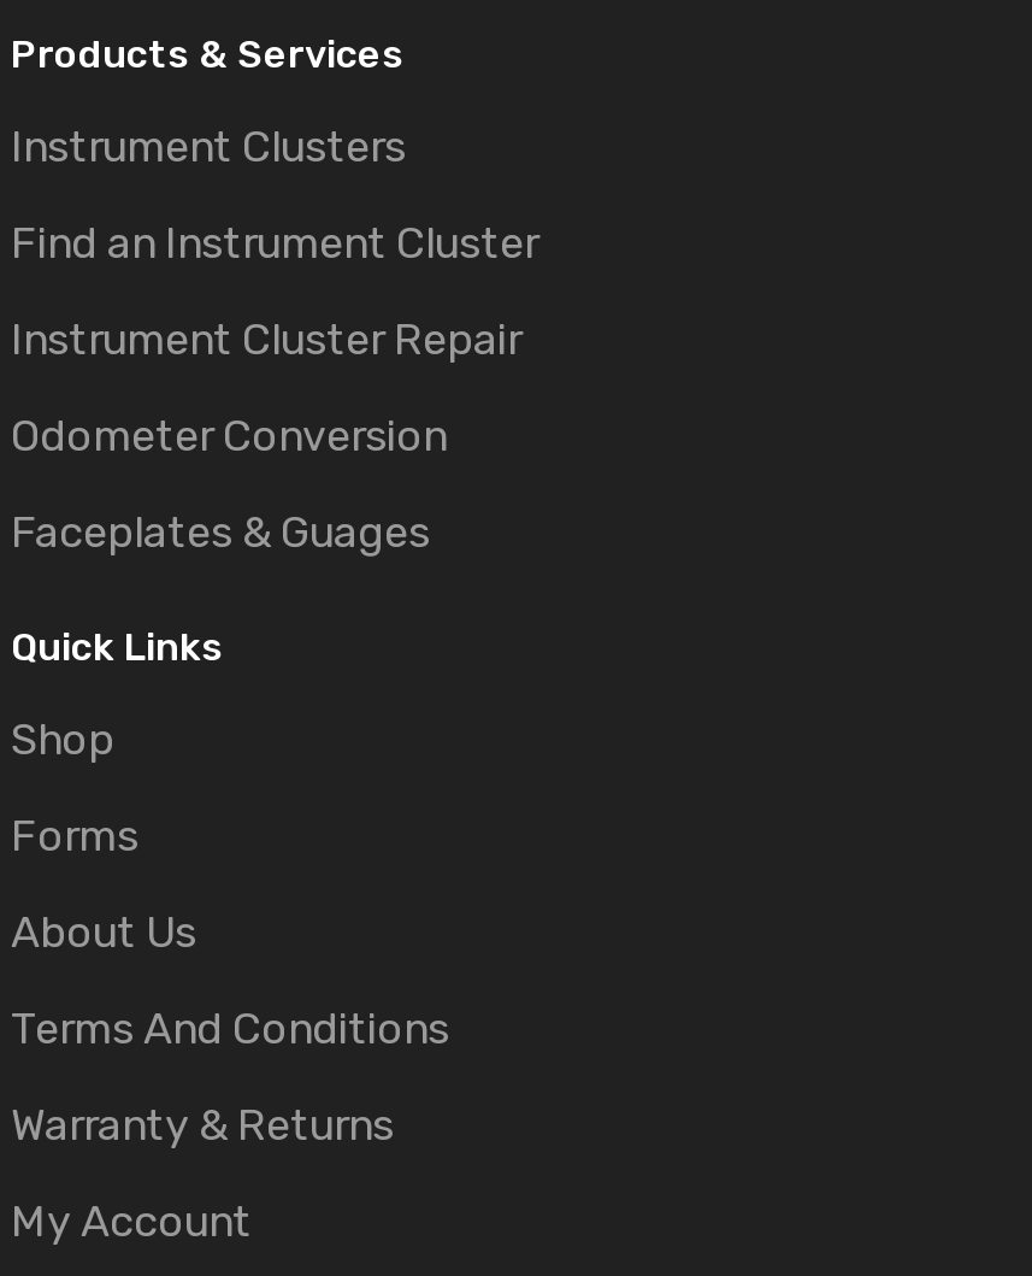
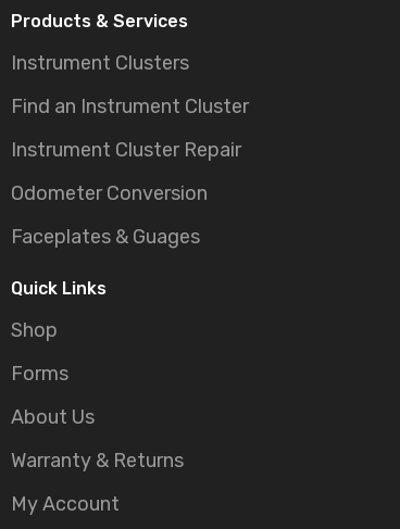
- Terms And Conditions
